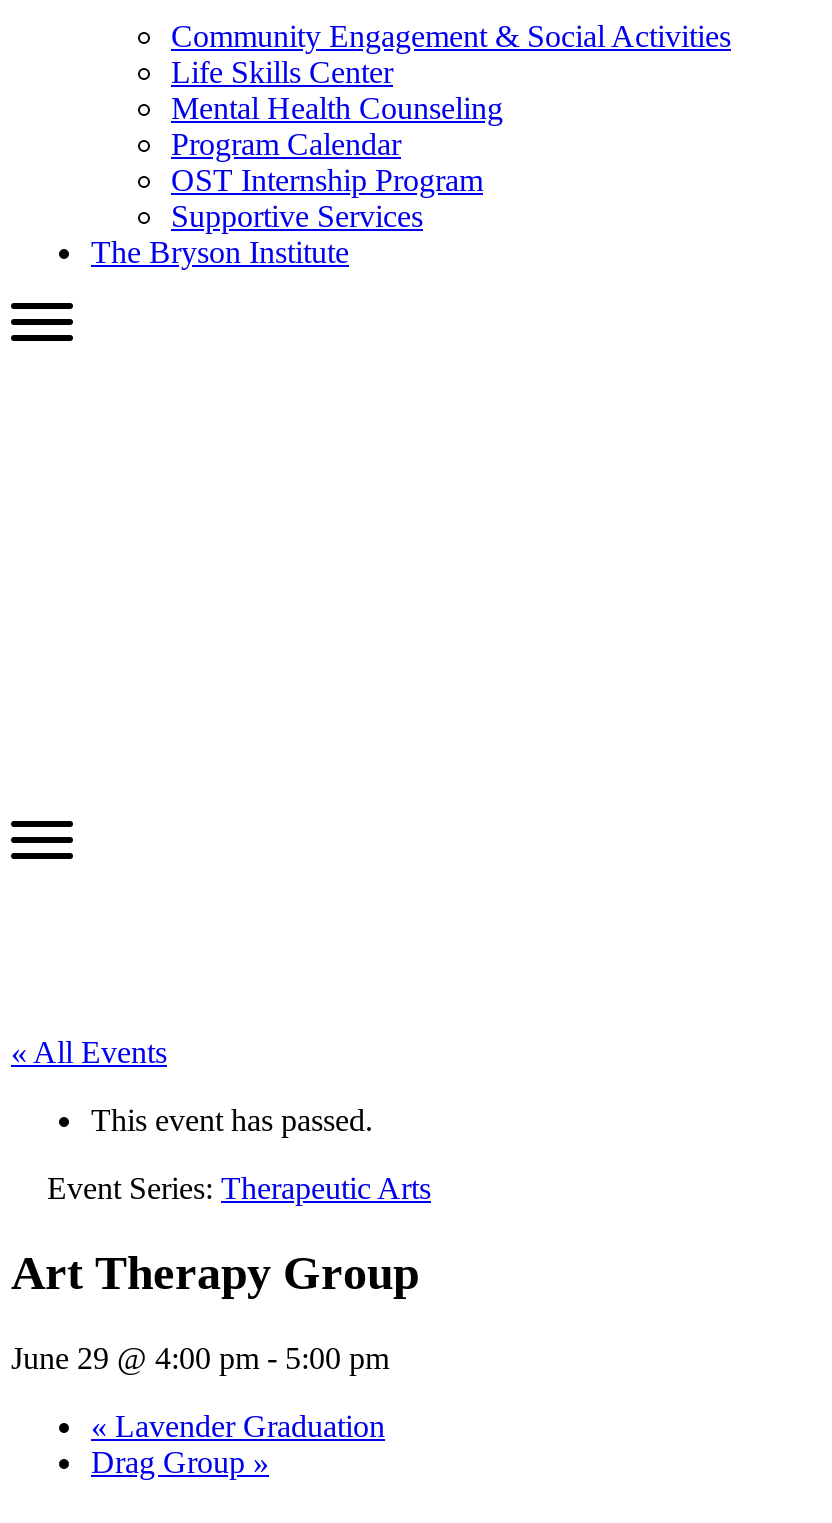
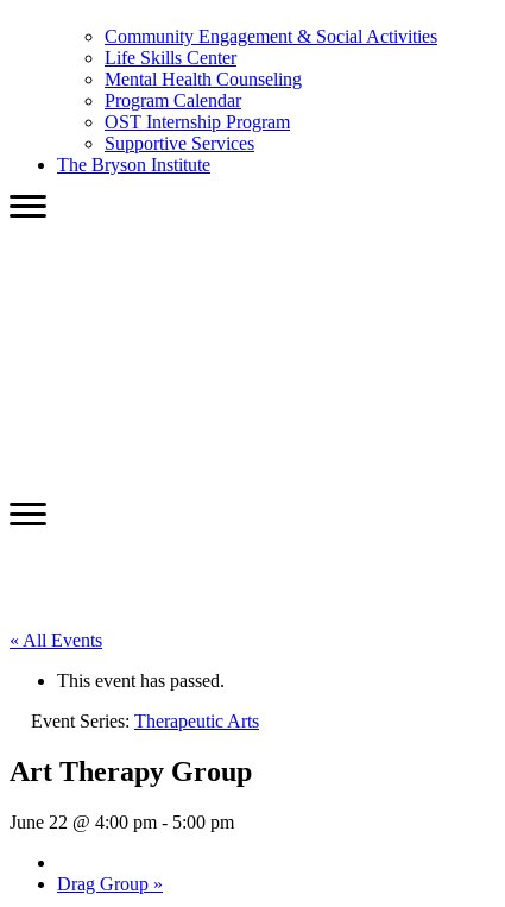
- June 29 @ 4:00 pm - 5:00 pm
- «Lavender Graduation
+ June 22 @ 4:00 pm - 5:00 pm
